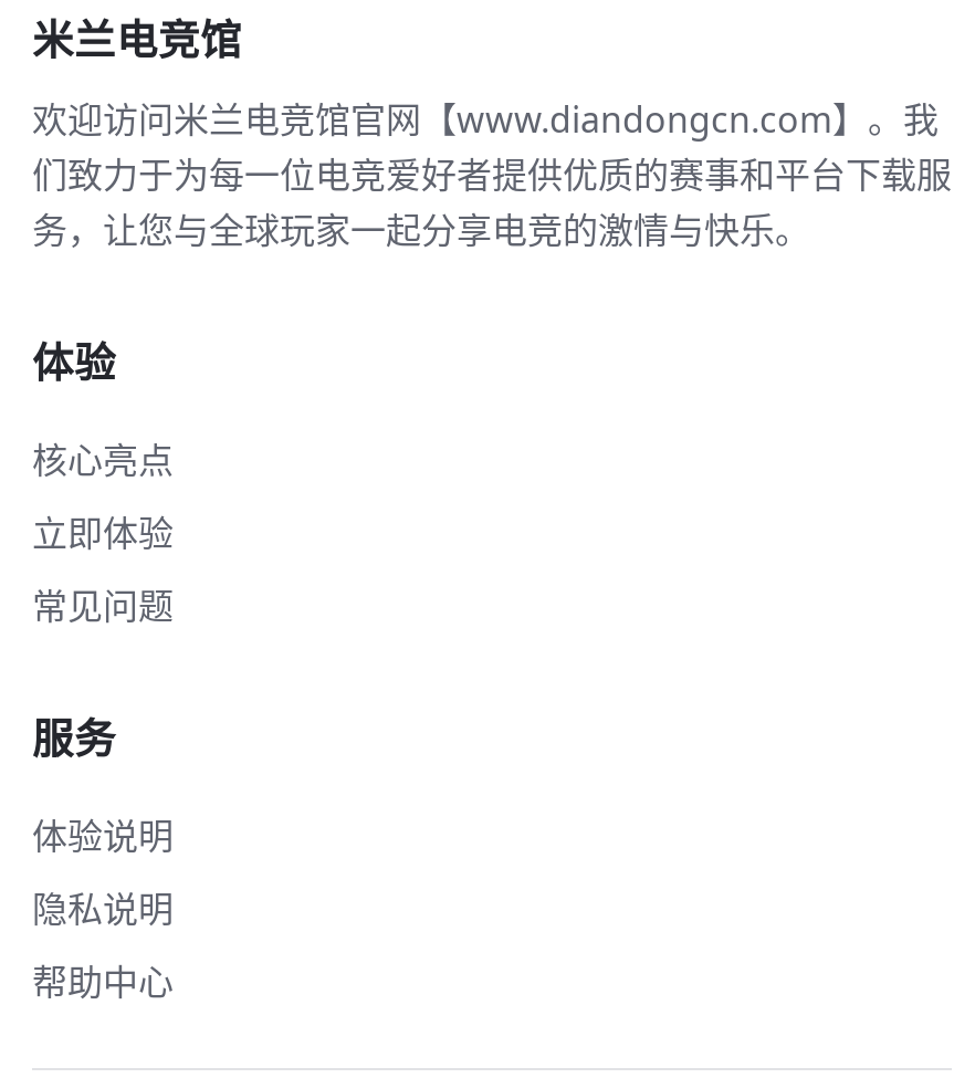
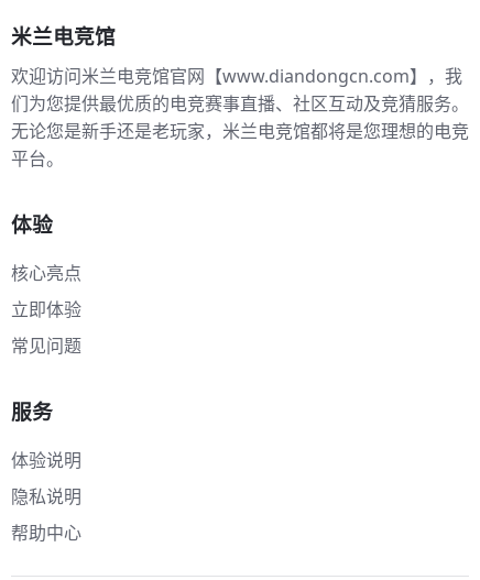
- 欢迎访问米兰电竞馆官网【www.diandongcn.com】。我
- 们致力于为每一位电竞爱好者提供优质的赛事和平台下载服
- 务，让您与全球玩家一起分享电竞的激情与快乐。
+ 欢迎访问米兰电竞馆官网【www.diandongcn.com】，我
+ 们为您提供最优质的电竞赛事直播、社区互动及竞猜服务。
+ 无论您是新手还是老玩家，米兰电竞馆都将是您理想的电竞
+ 平台。
